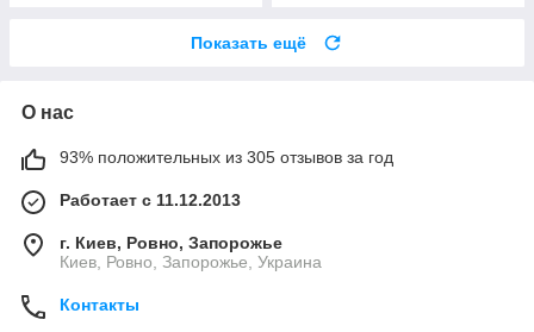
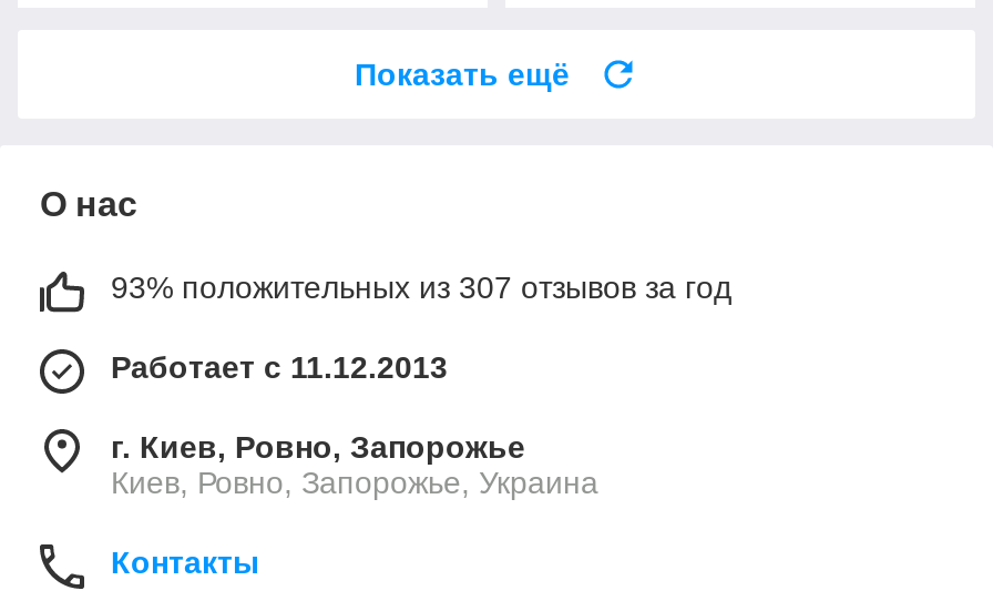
- 93% положительных из 305 отзывов за год
+ 93% положительных из 307 отзывов за год
